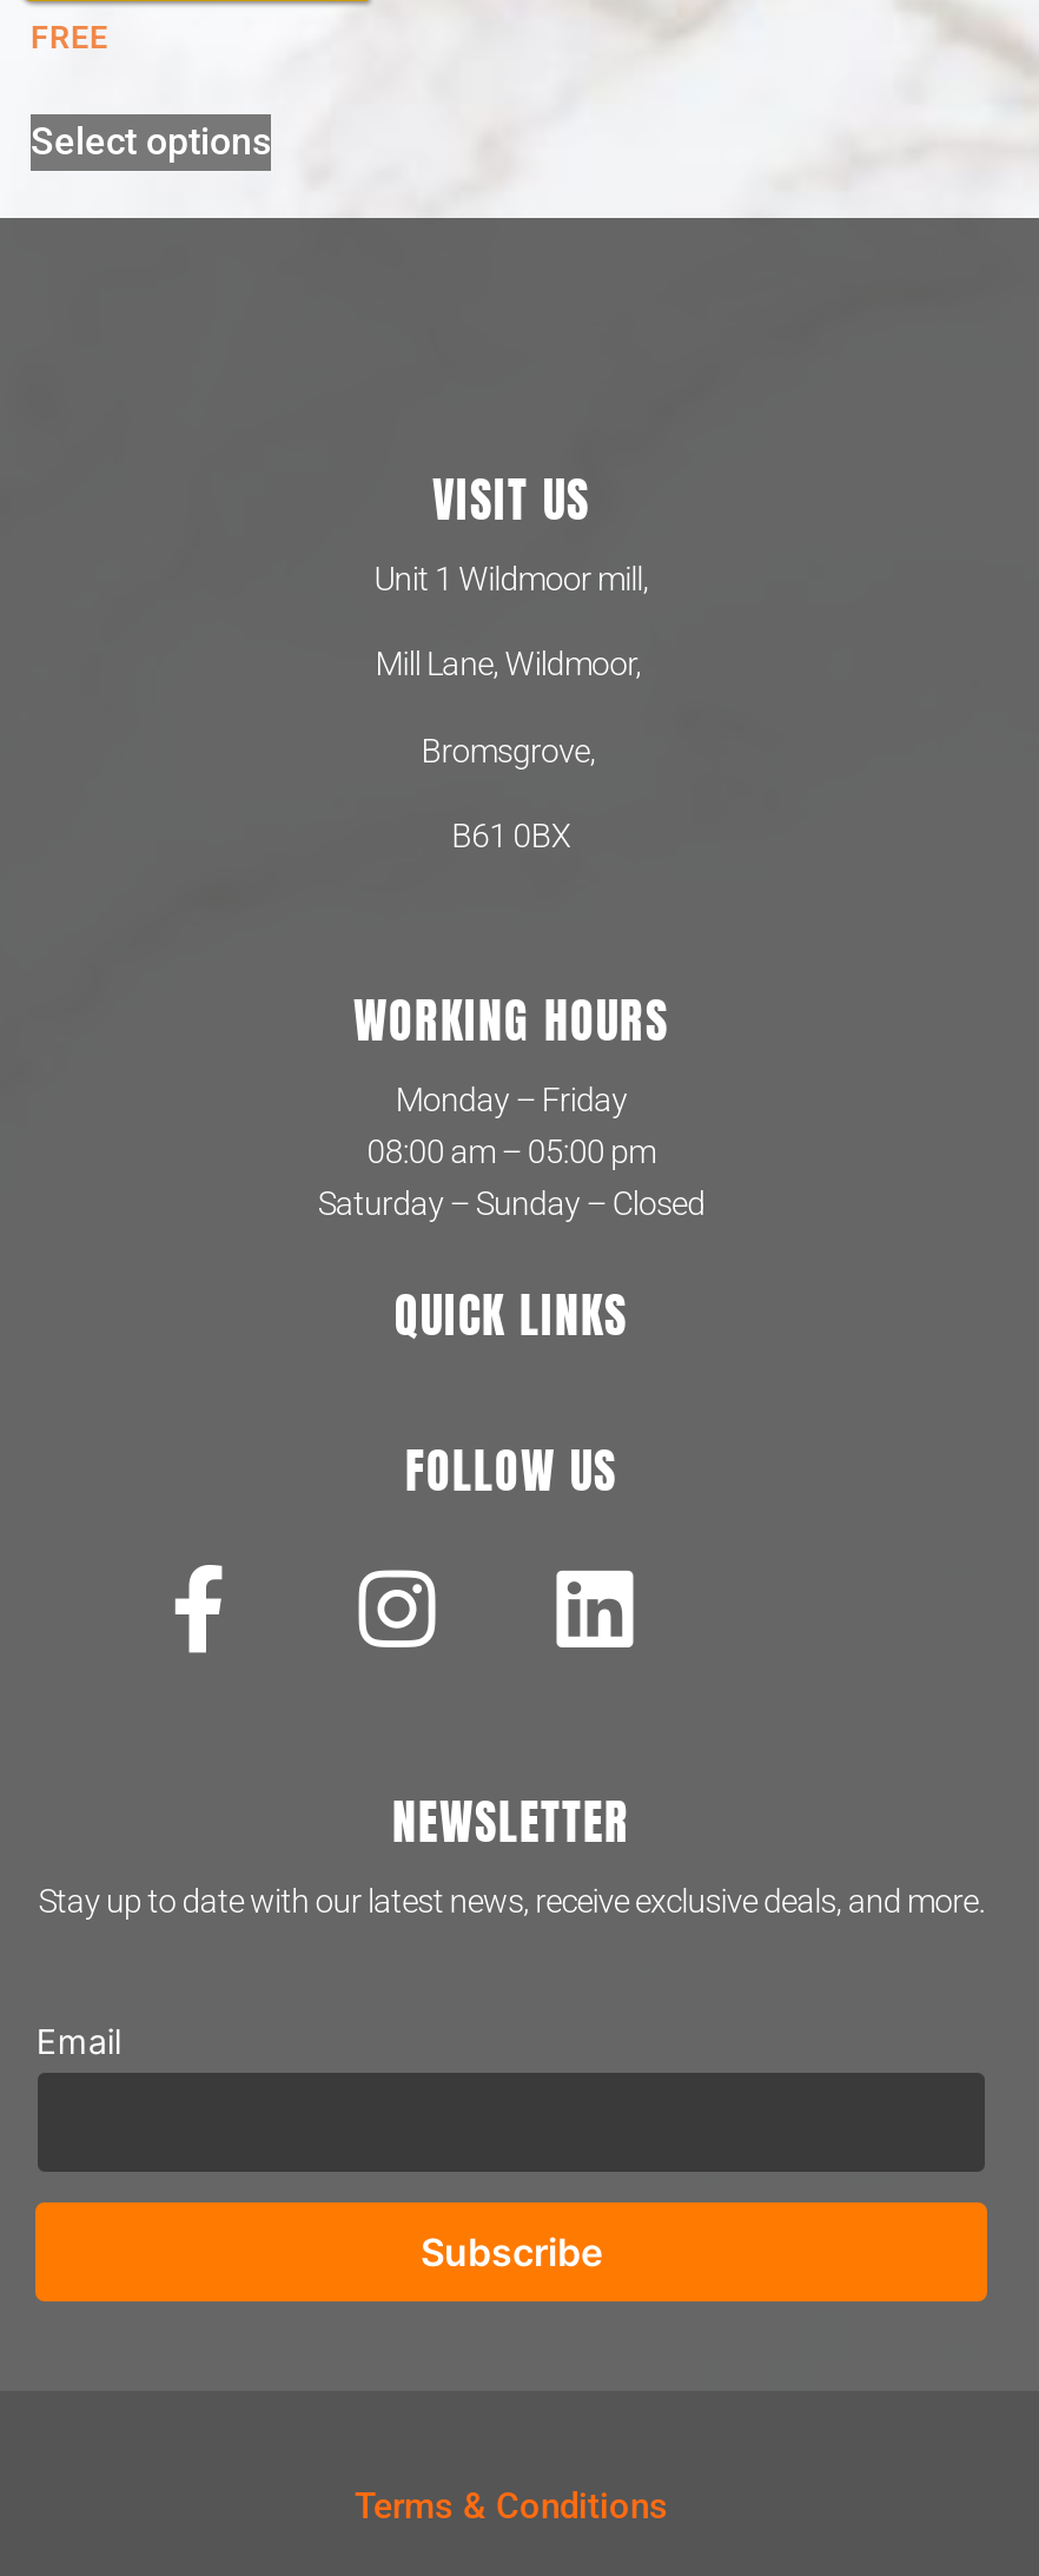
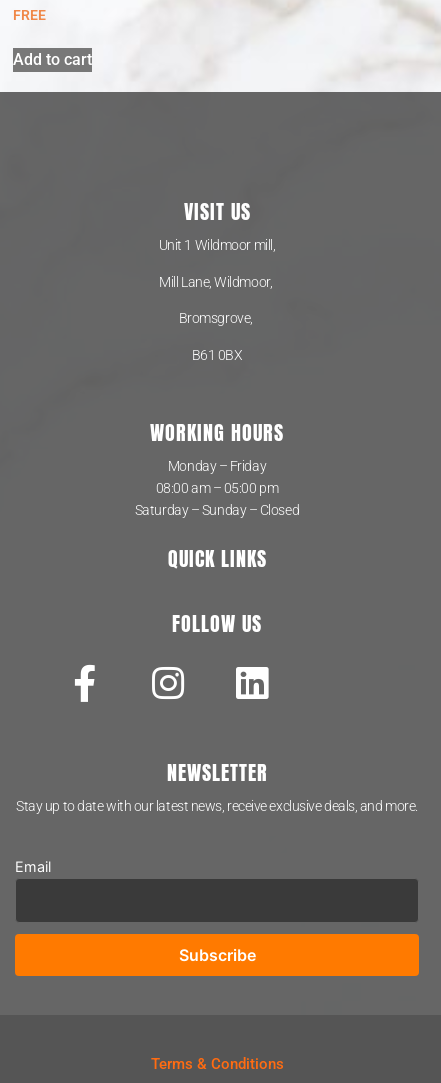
- Select options
+ Add to cart
